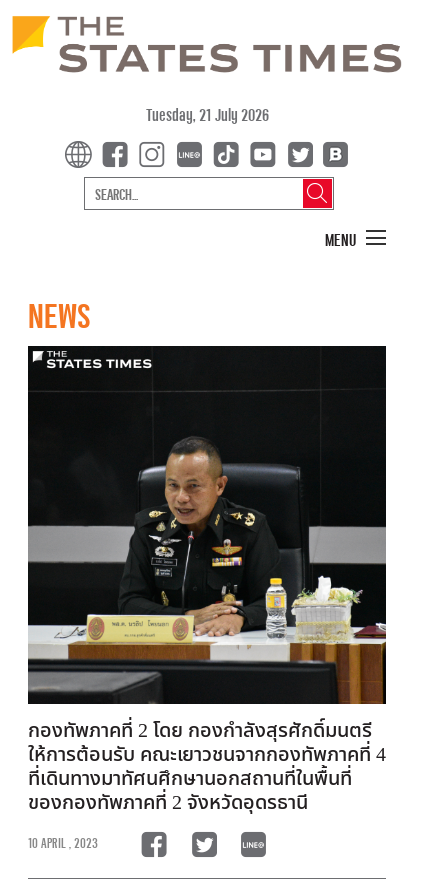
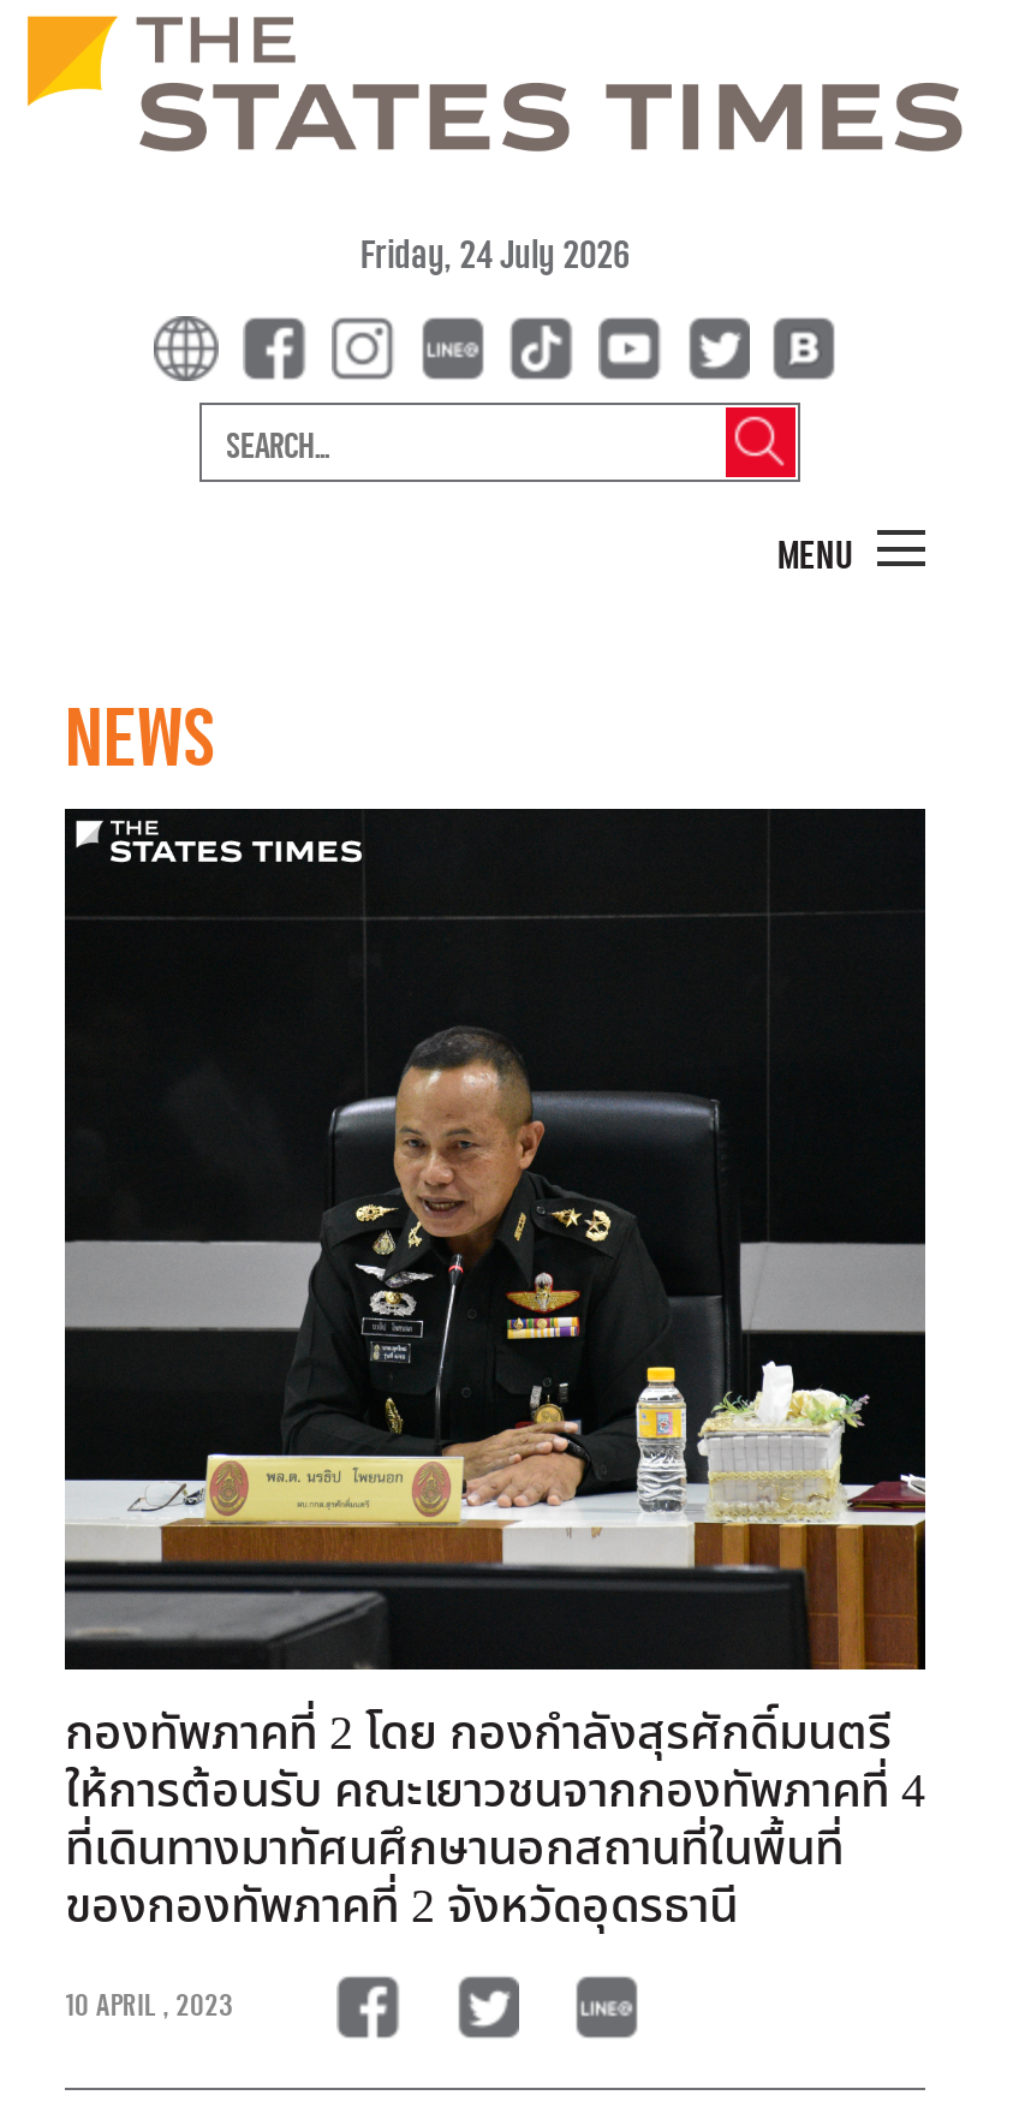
- Tuesday, 21 July 2026
+ Friday, 24 July 2026
